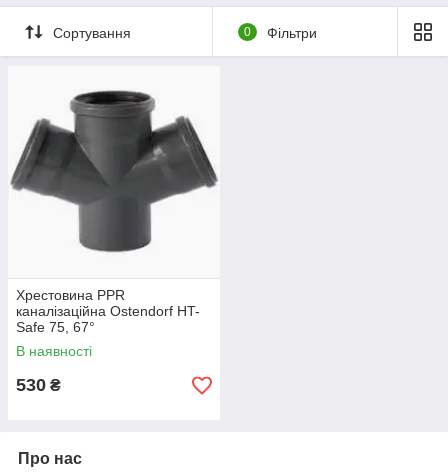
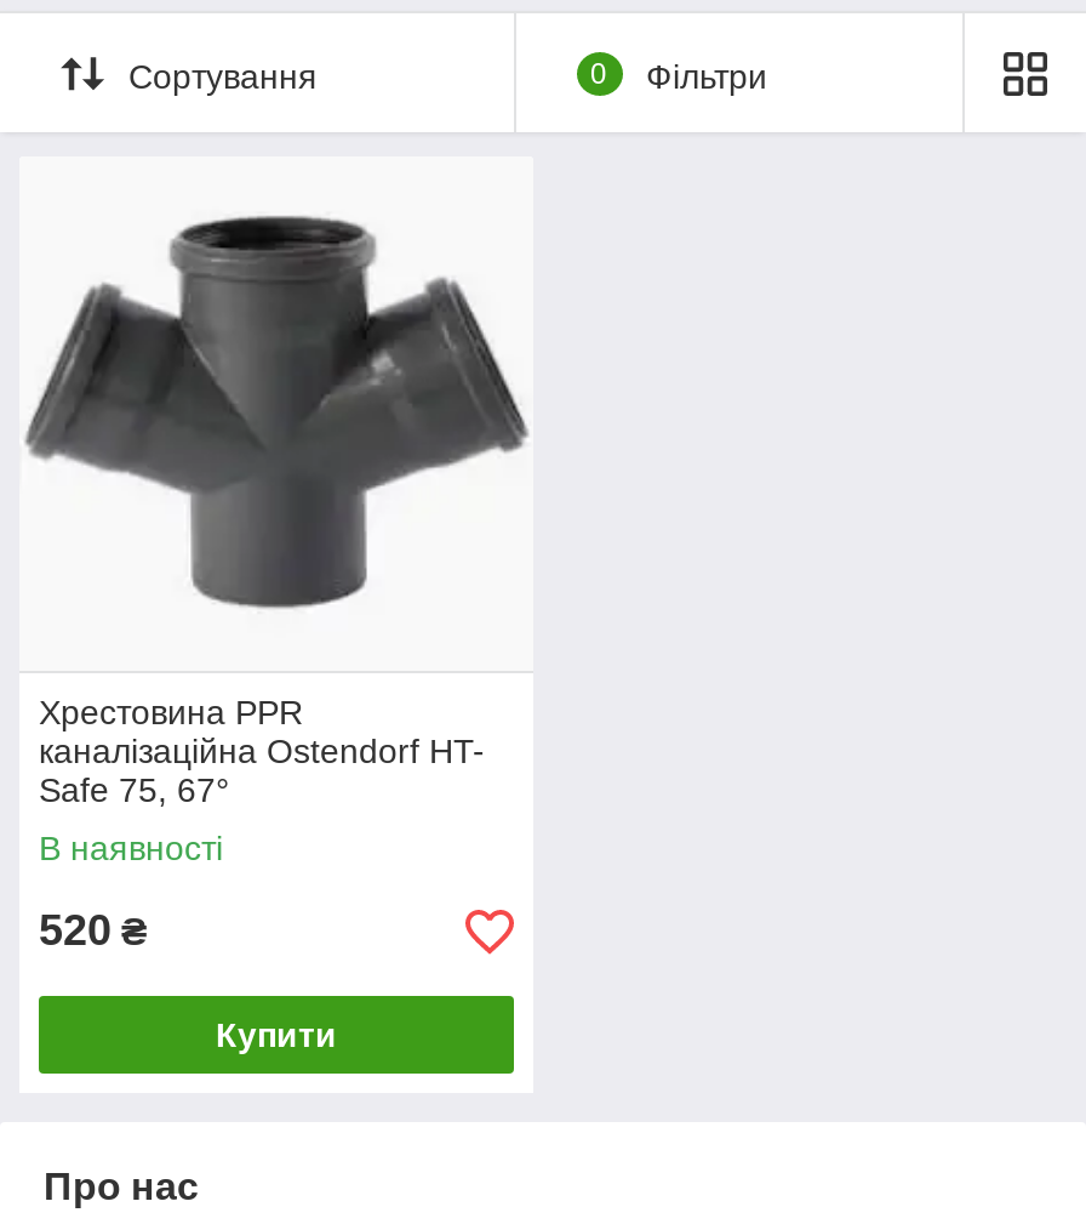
- 530 ₴
+ 520 ₴
+ Купити
